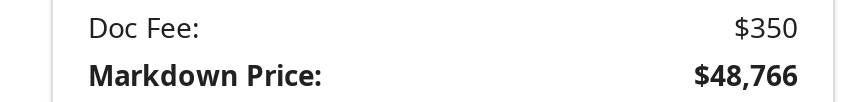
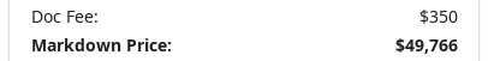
- $48,766
+ $49,766
